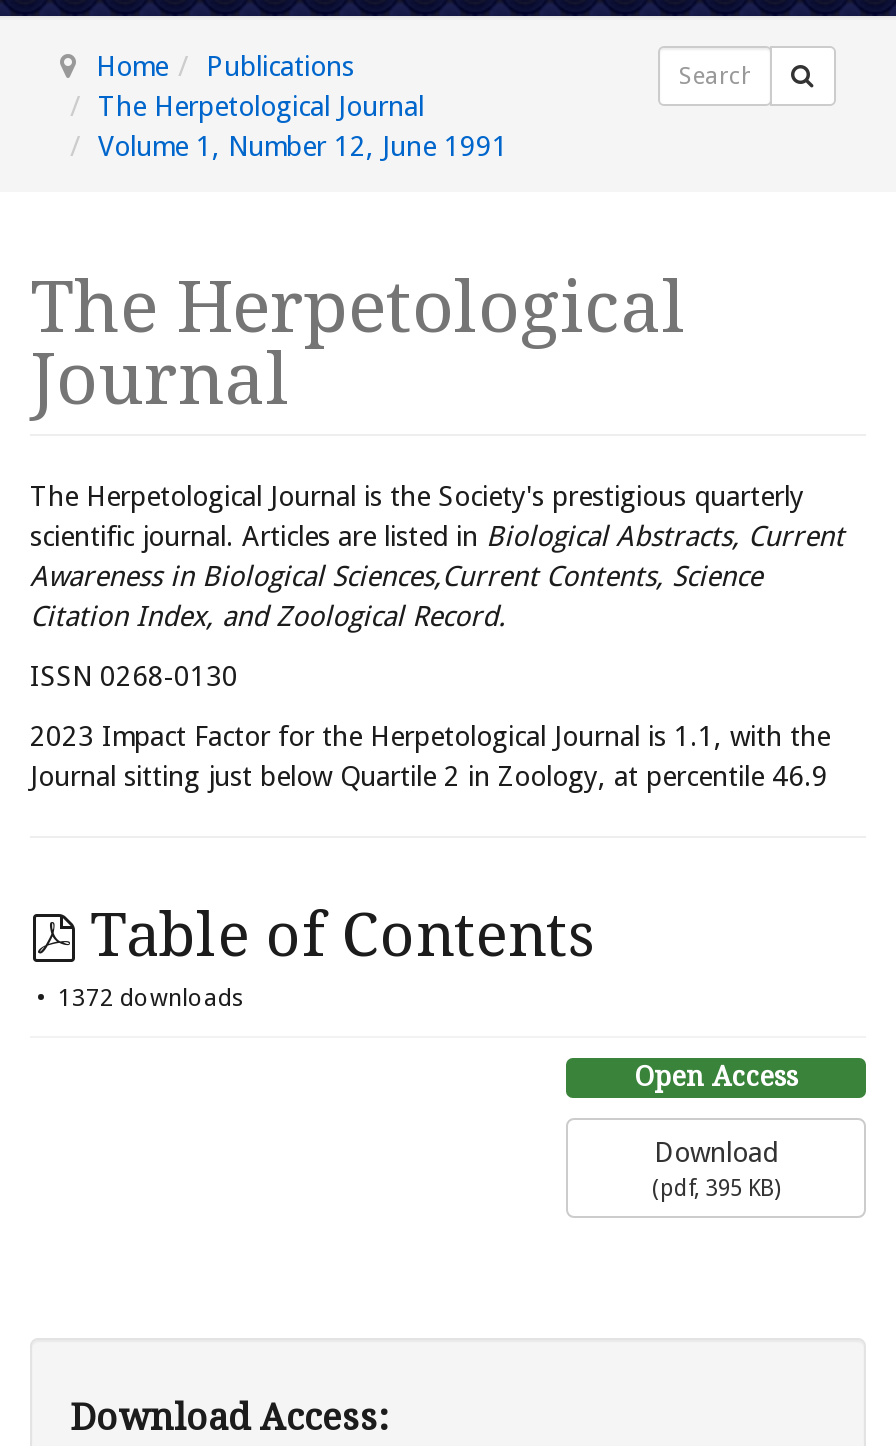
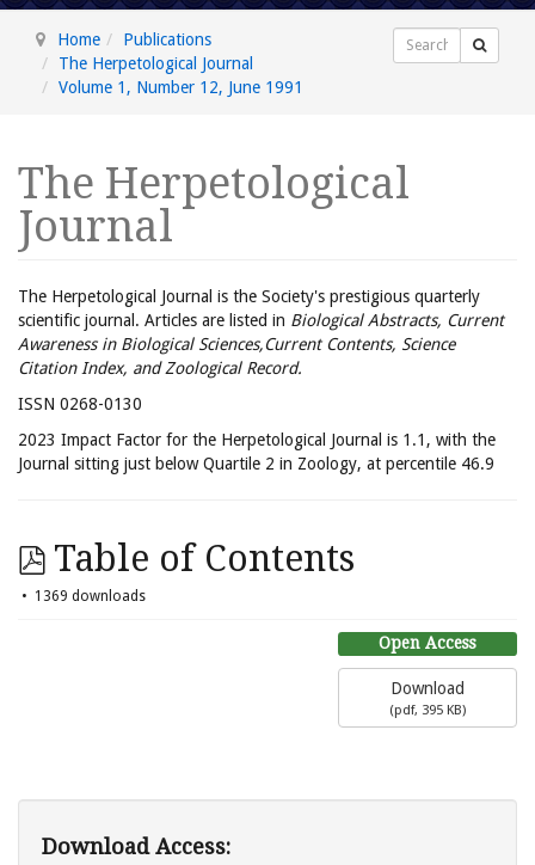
- 1372 downloads
+ 1369 downloads
